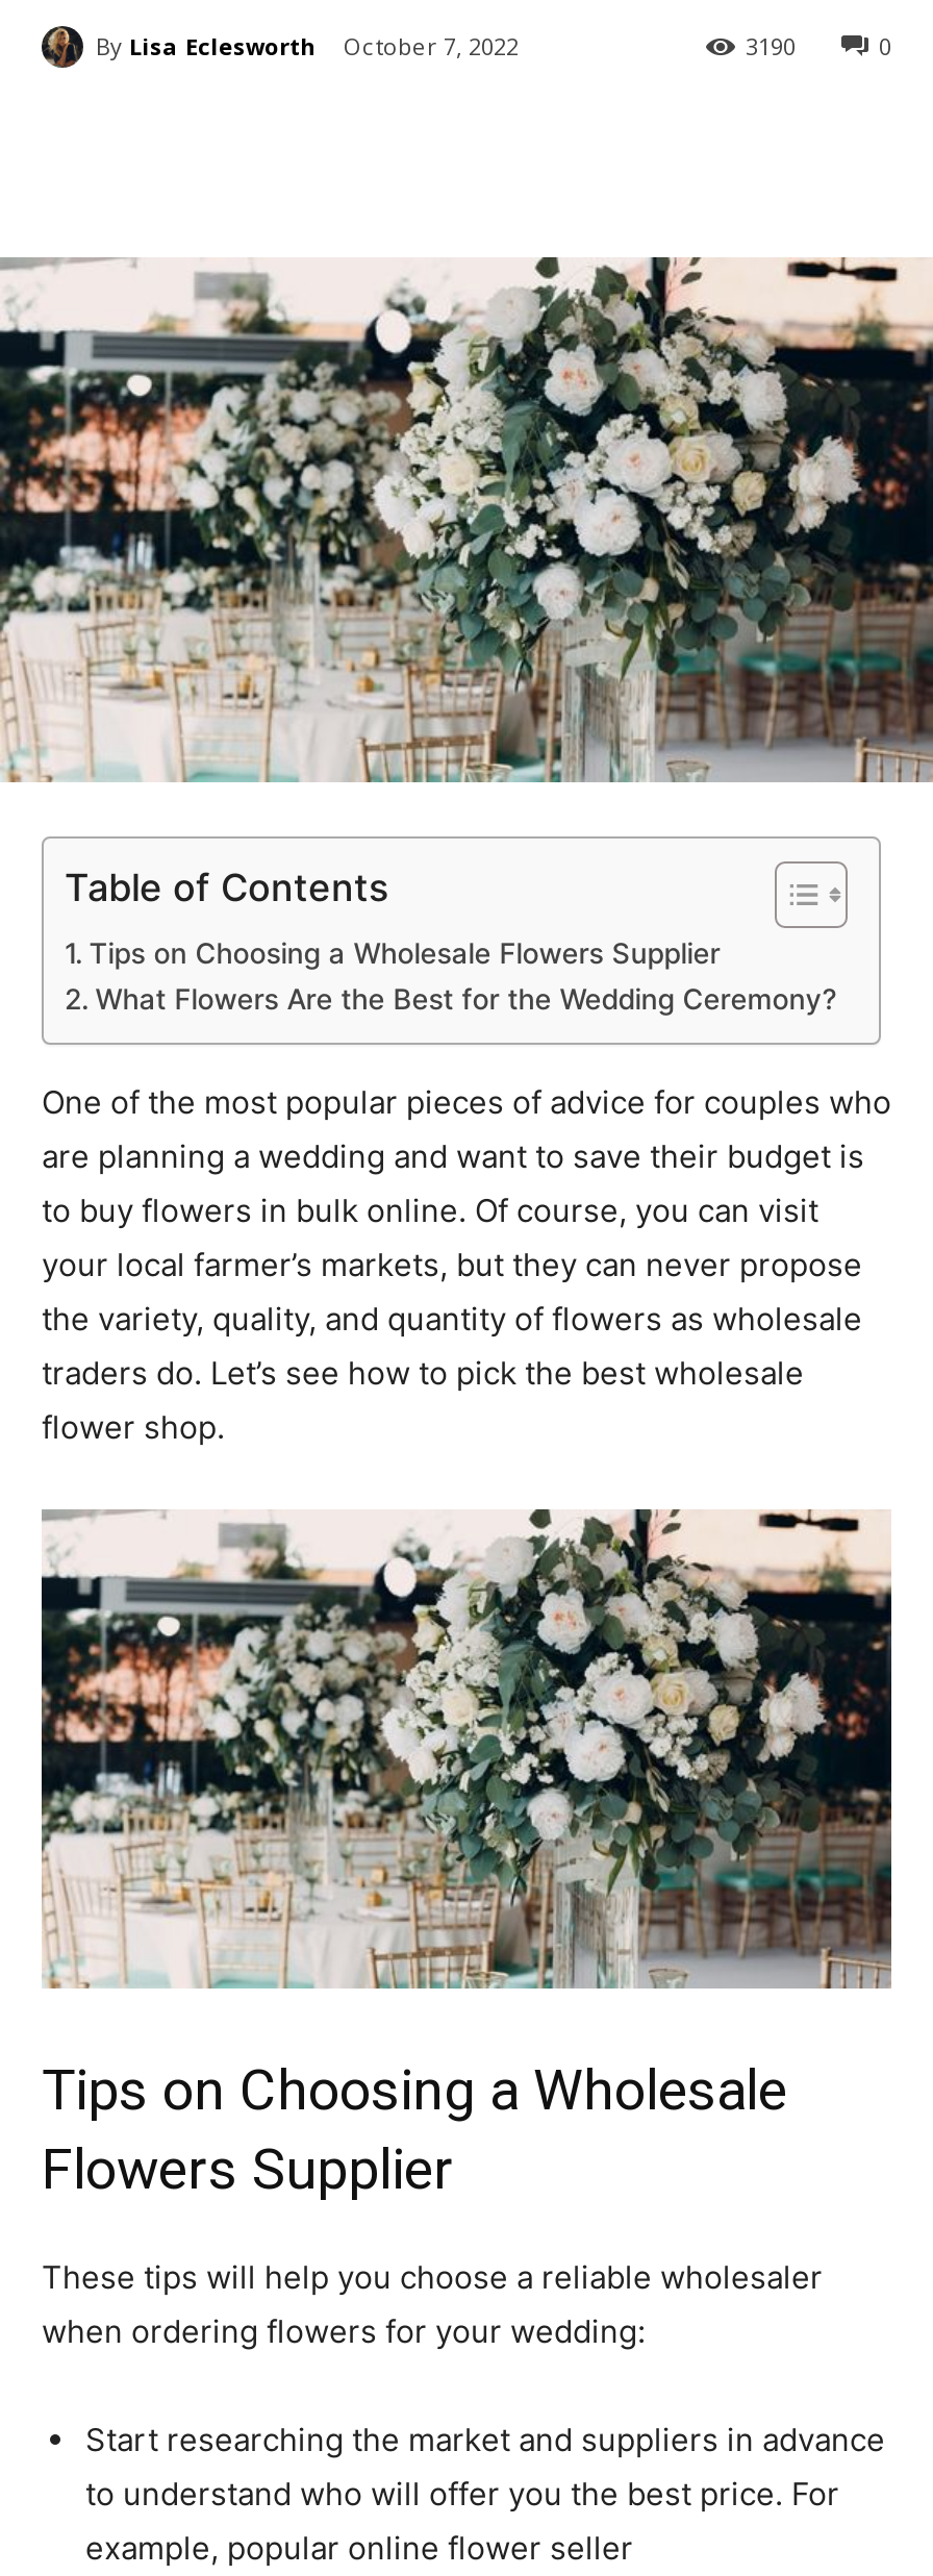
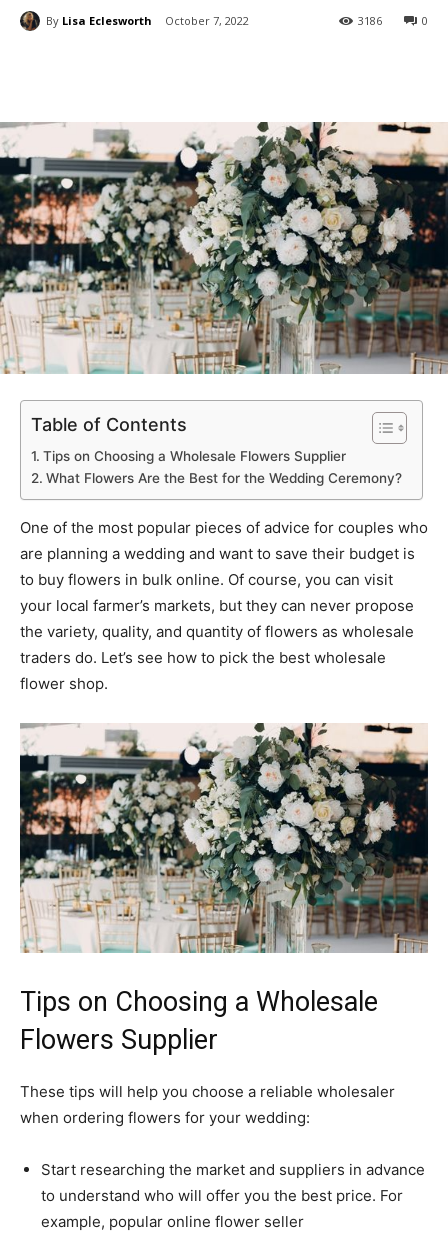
- 3190
+ 3186
